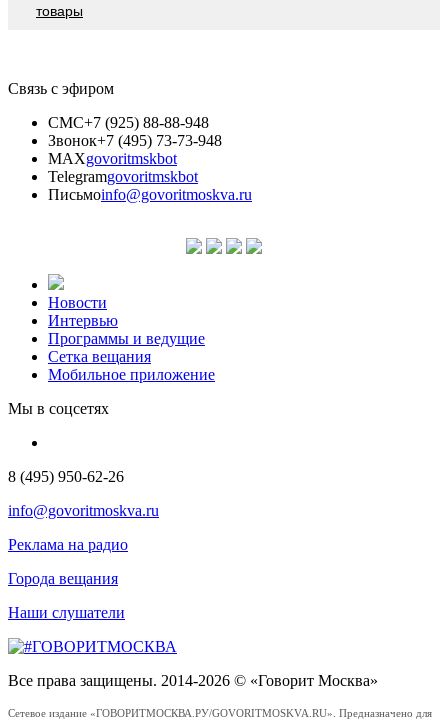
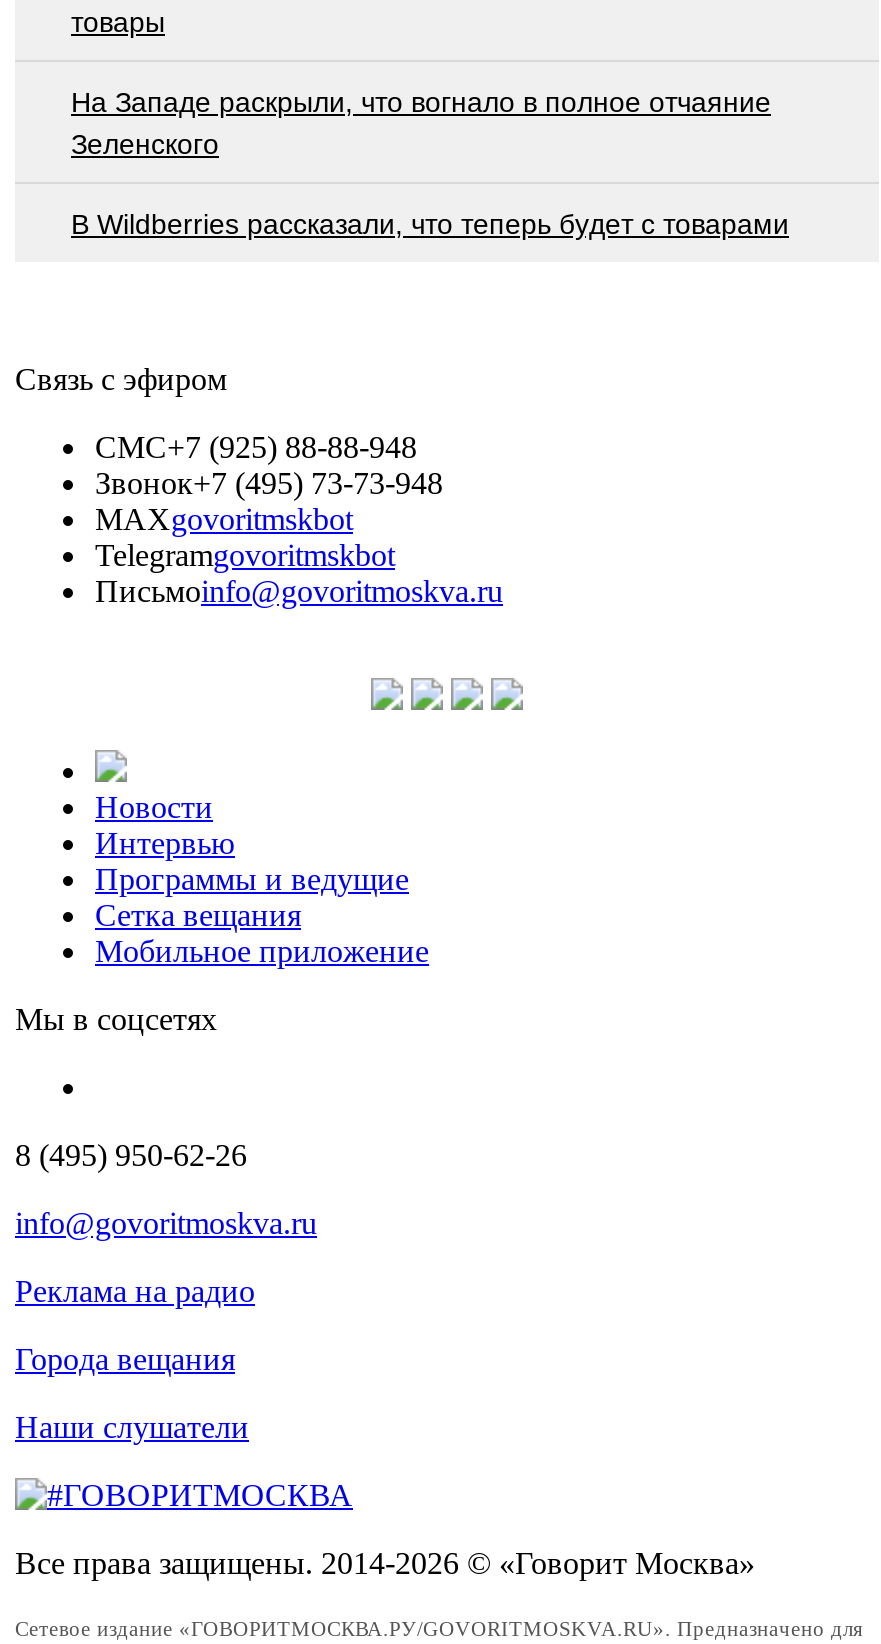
+ На Западе раскрыли, что вогнало в полное отчаяние
+ Зеленского
+ В Wildberries рассказали, что теперь будет с товарами
